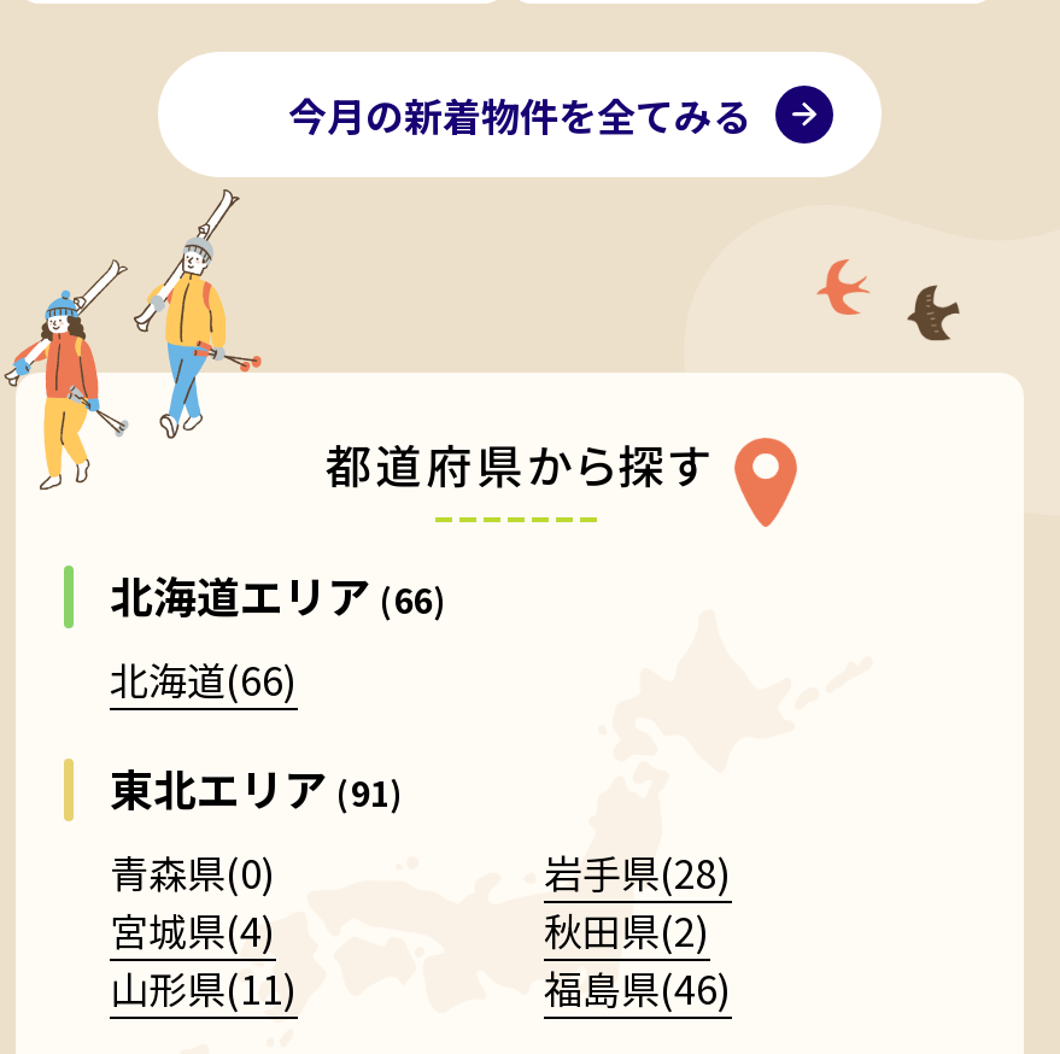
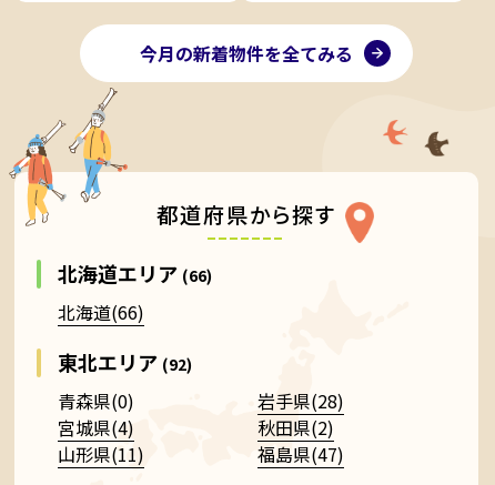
- 東北エリア(91)
+ 東北エリア(92)

- 福島県(46)
+ 福島県(47)
